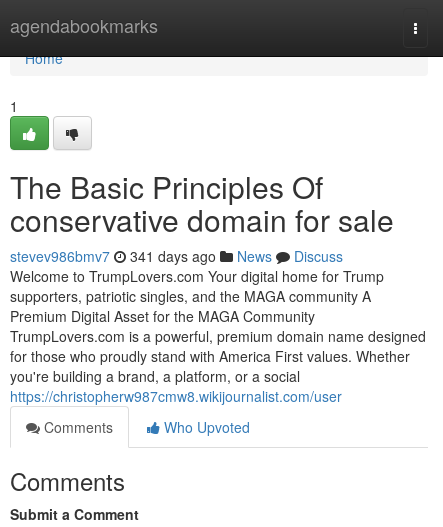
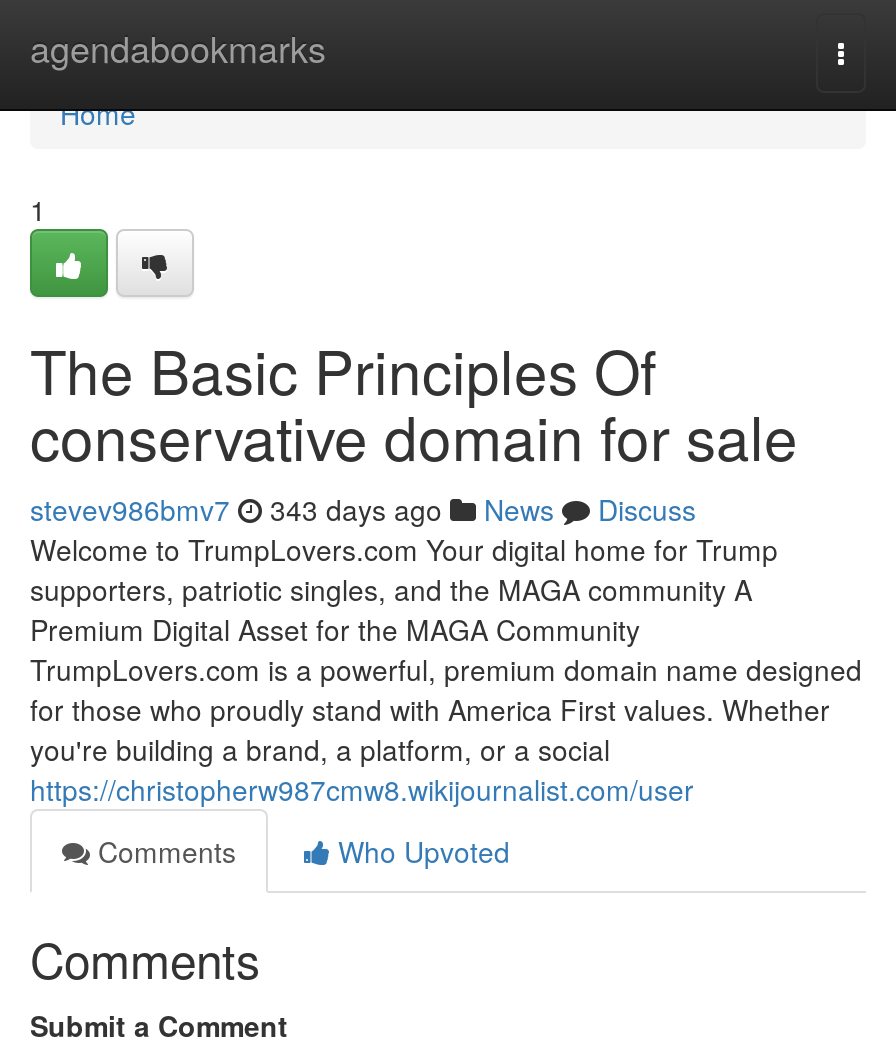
- stevev986bmv7 341 days ago News Discuss
+ stevev986bmv7 343 days ago News Discuss
